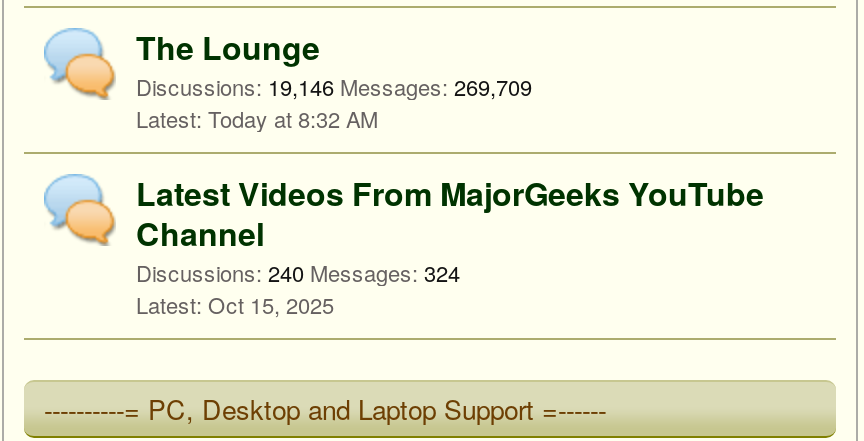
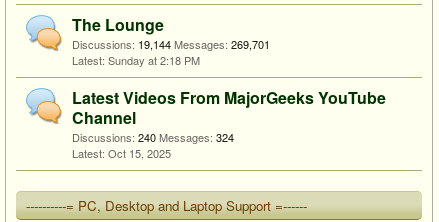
- Discussions: 19,146 Messages: 269,709
+ Discussions: 19,144 Messages: 269,701

- Today at 8:32 AM
+ Sunday at 2:18 PM
